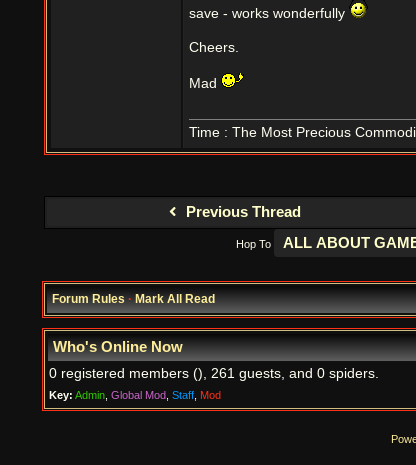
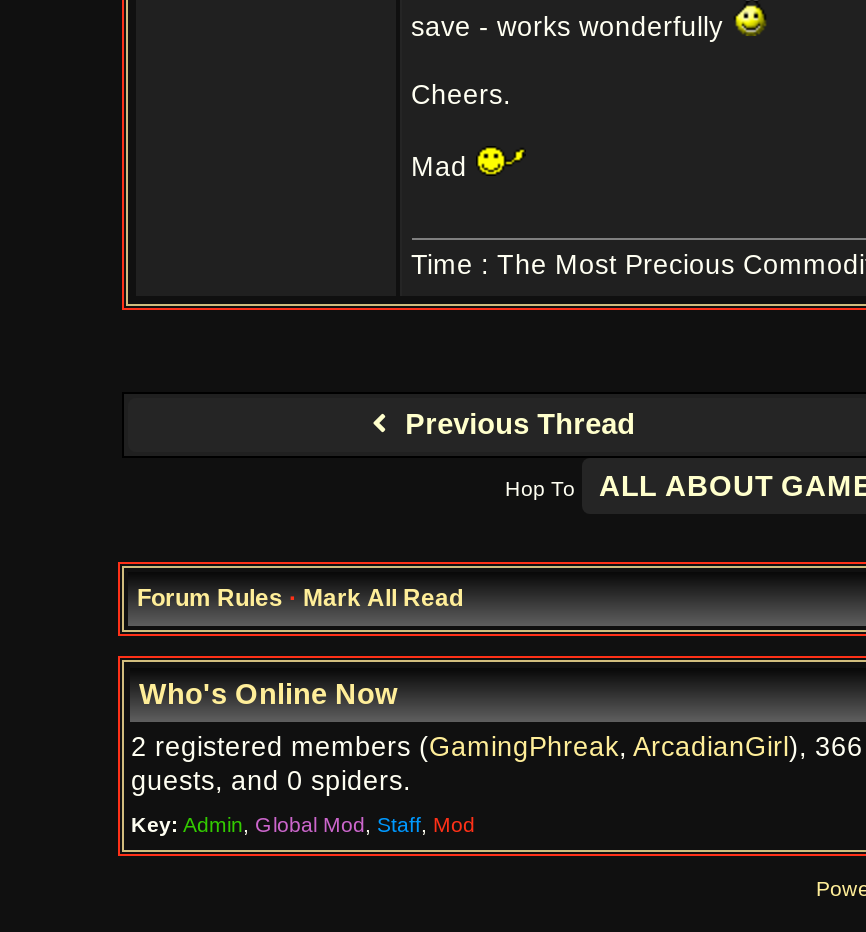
- 0 registered members (), 261 guests, and 0 spiders.
+ 2 registered members (GamingPhreak, ArcadianGirl), 366
+ guests, and 0 spiders.
